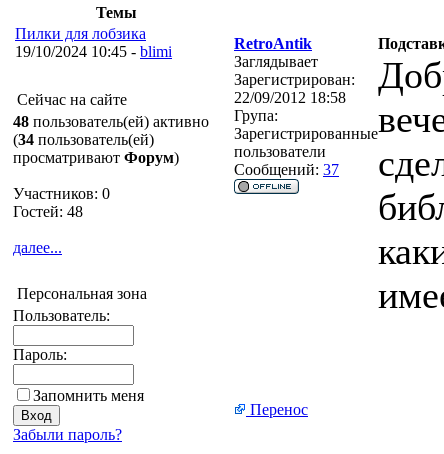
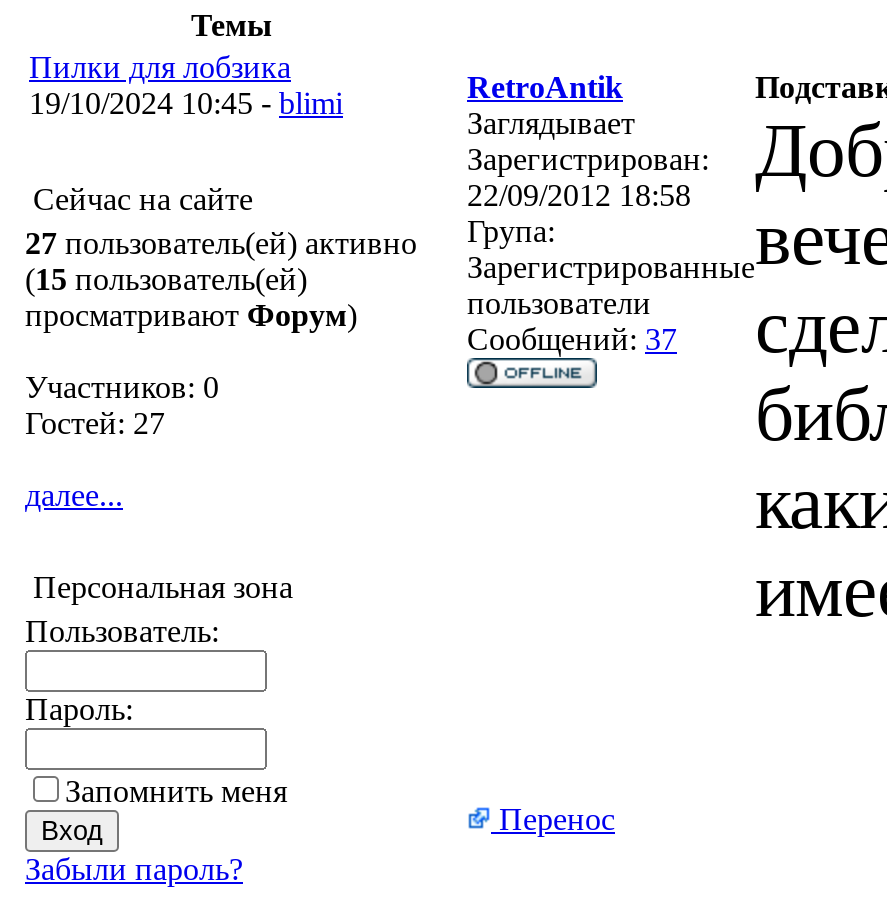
- 48 пользователь(ей) активно
+ 27 пользователь(ей) активно

- (34 пользователь(ей)
+ (15 пользователь(ей)

- Гостей: 48
+ Гостей: 27
